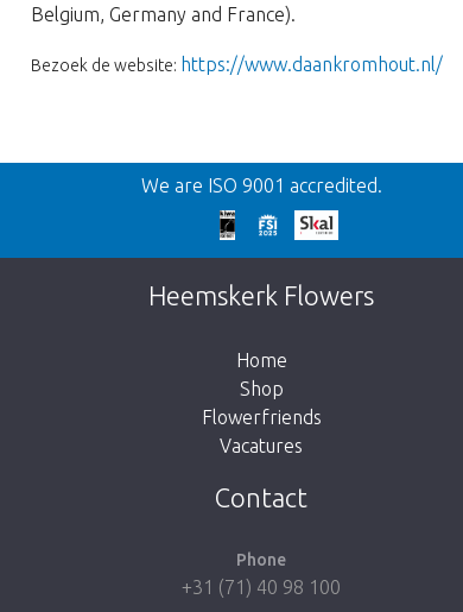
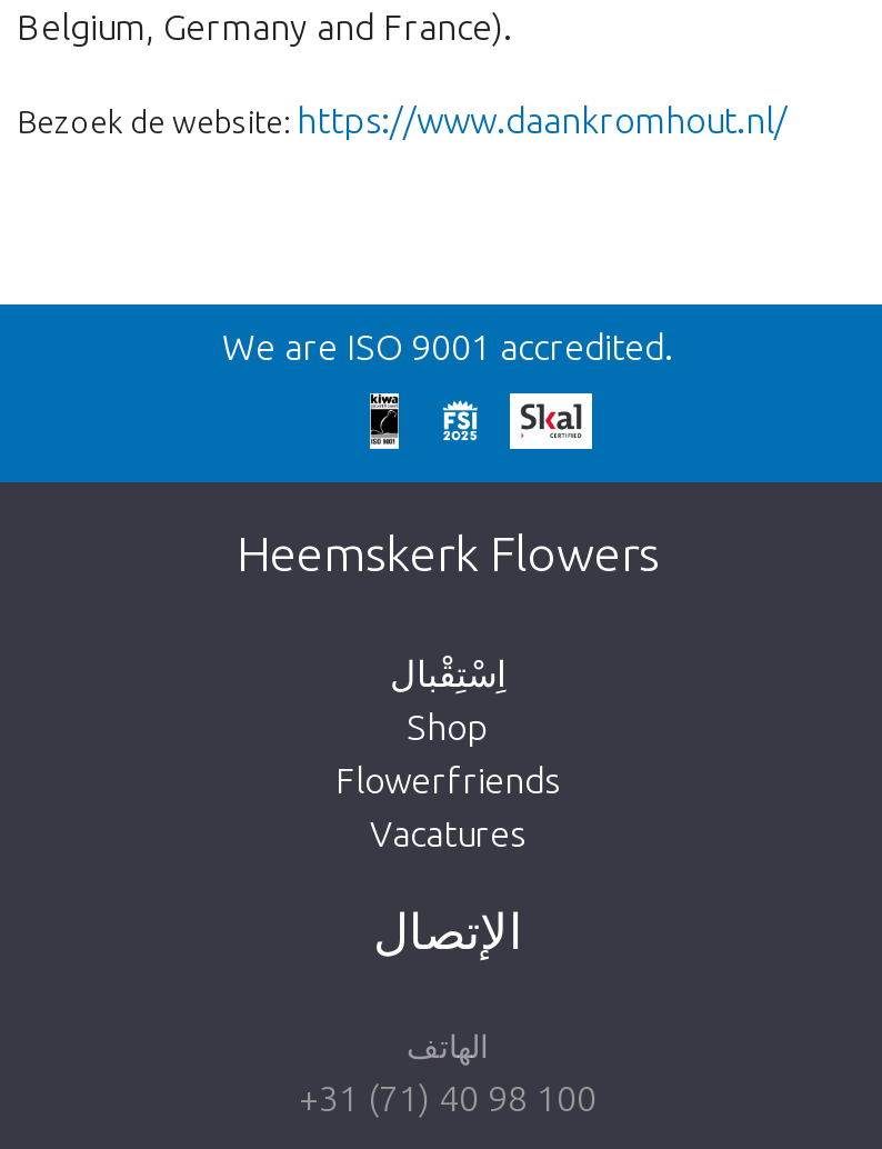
- Home
+ اِسْتِقْبال

- Contact
+ الإتصال

- Phone
+ الهاتف
